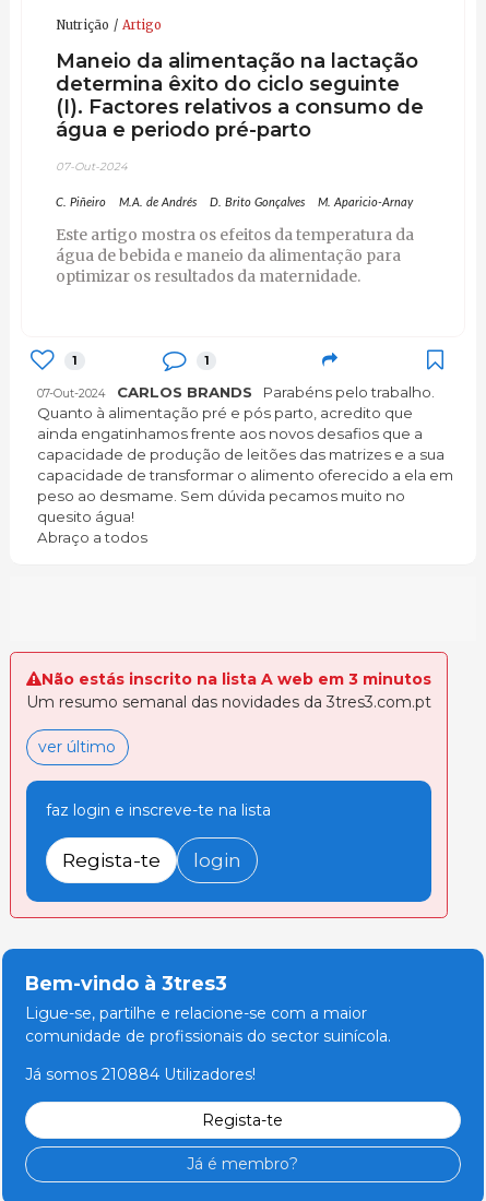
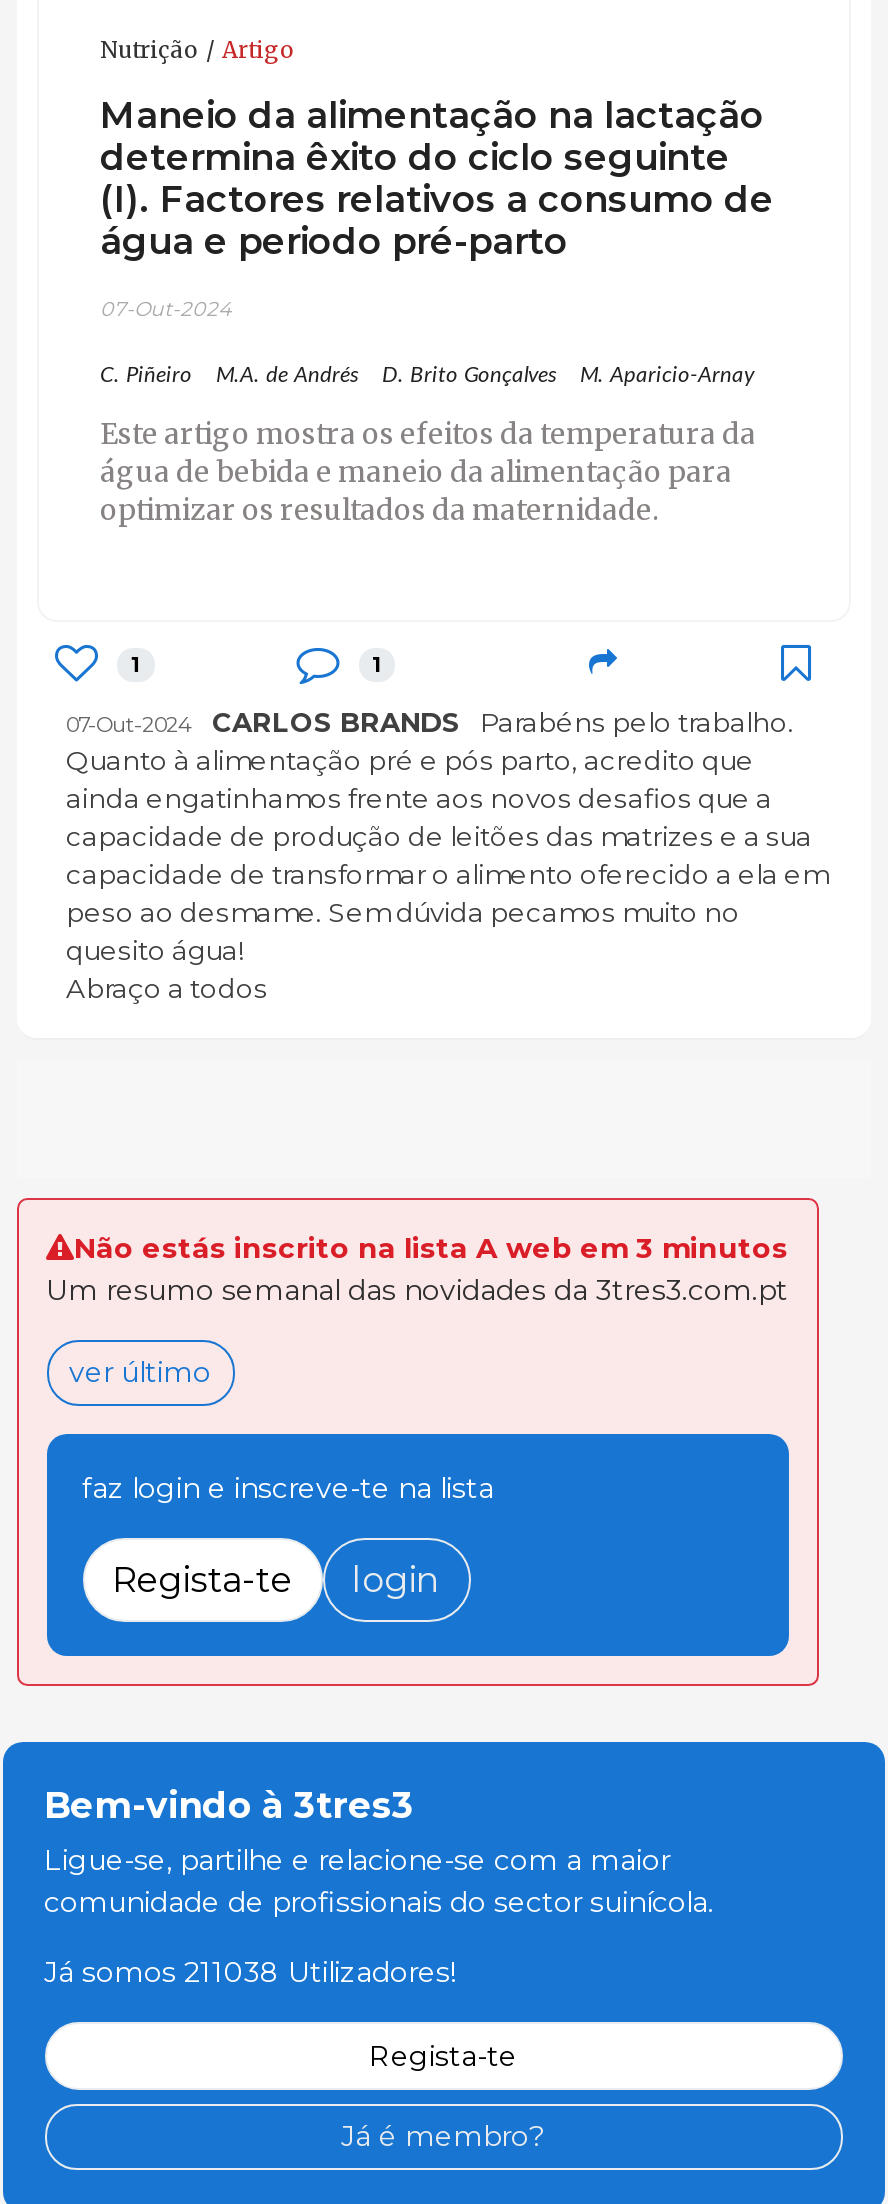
- Já somos 210884 Utilizadores!
+ Já somos 211038 Utilizadores!
